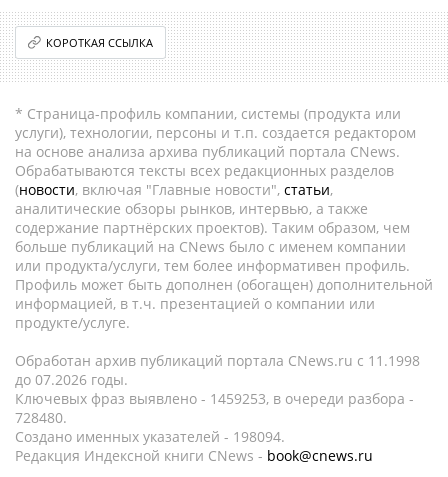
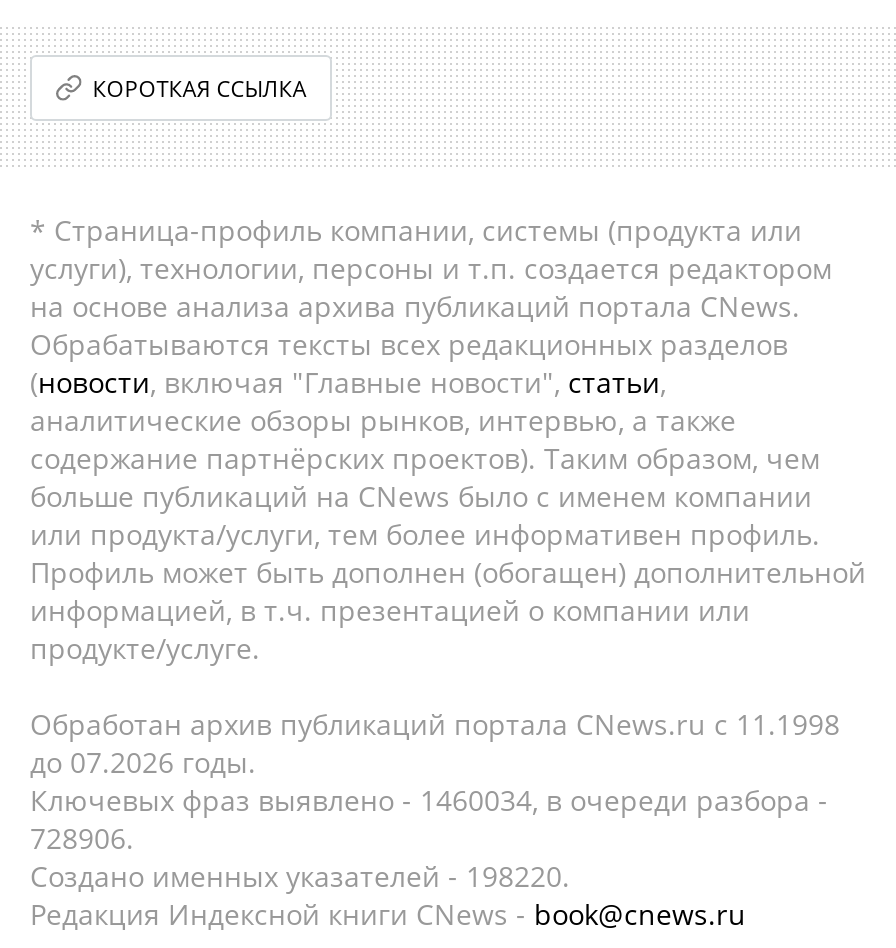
- Ключевых фраз выявлено - 1459253, в очереди разбора -
+ Ключевых фраз выявлено - 1460034, в очереди разбора -

- 728480.
+ 728906.

- Создано именных указателей - 198094.
+ Создано именных указателей - 198220.
